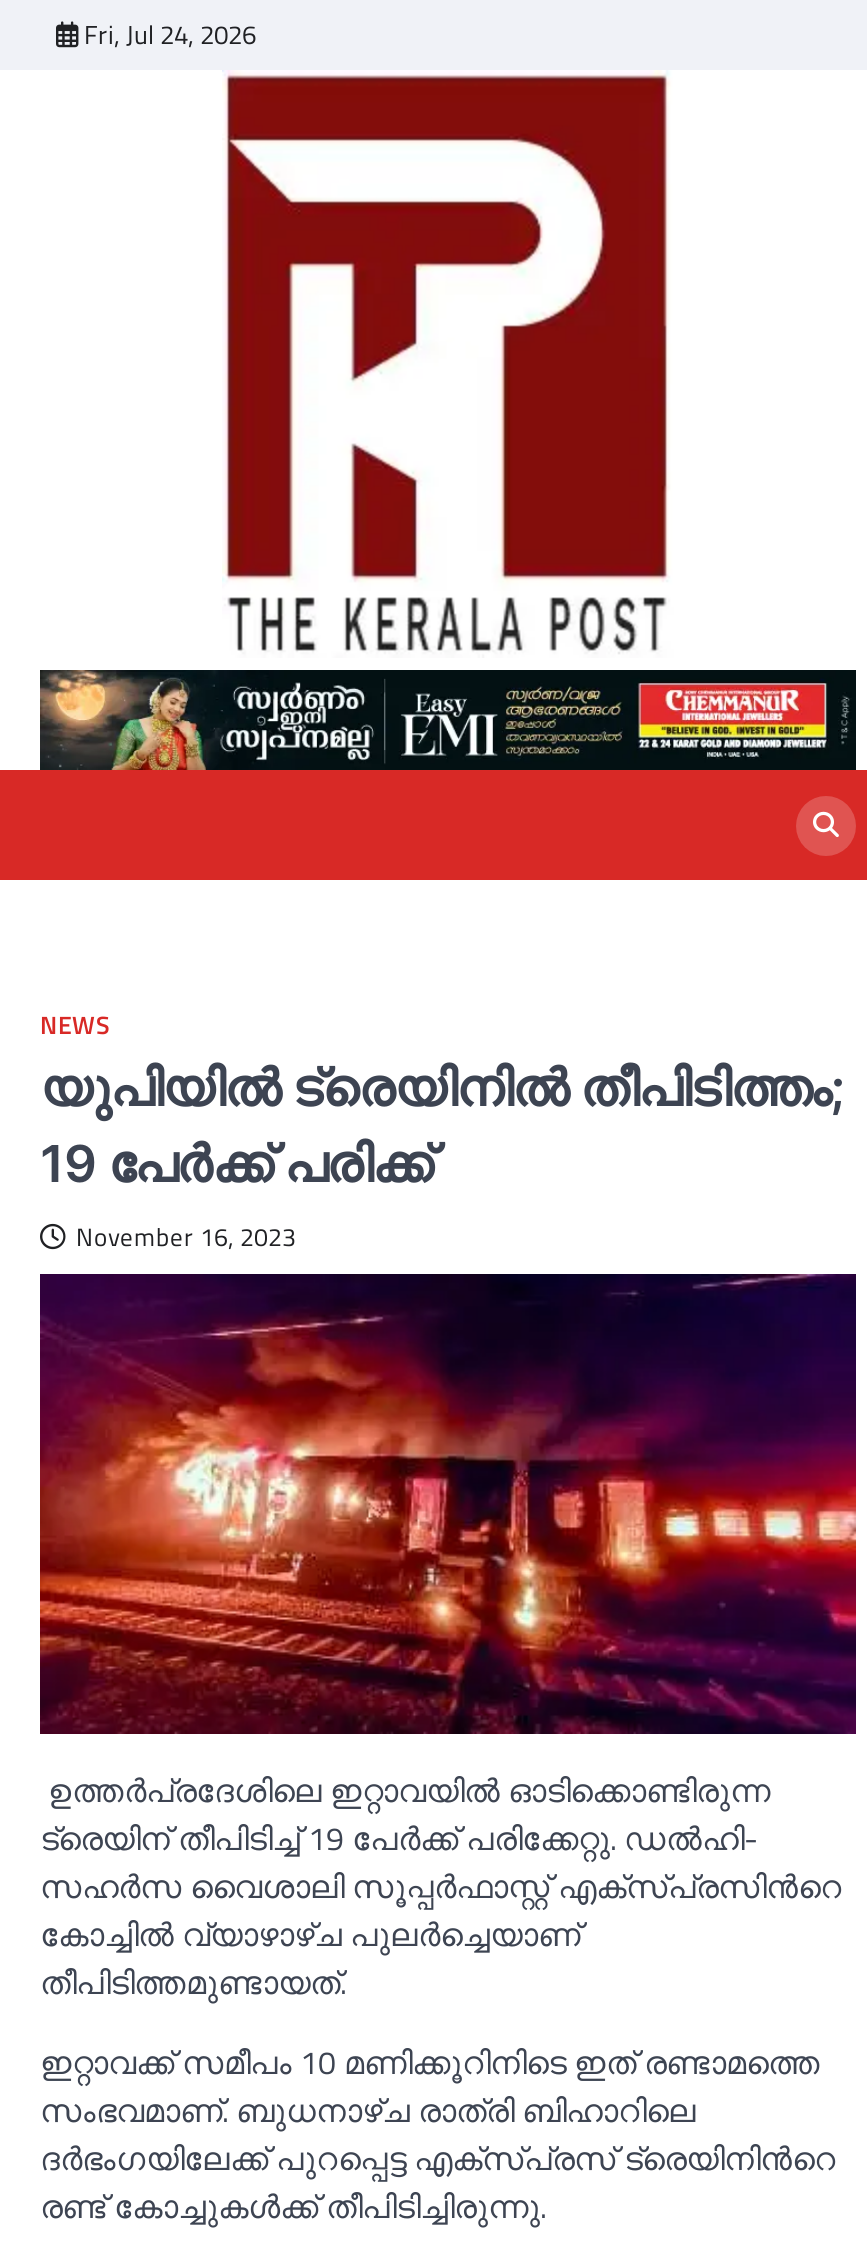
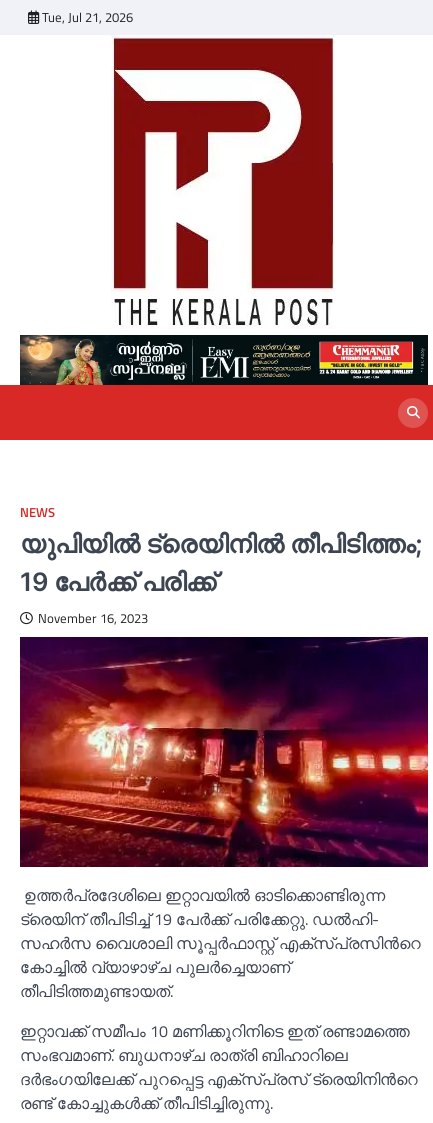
- Fri, Jul 24, 2026
+ Tue, Jul 21, 2026
